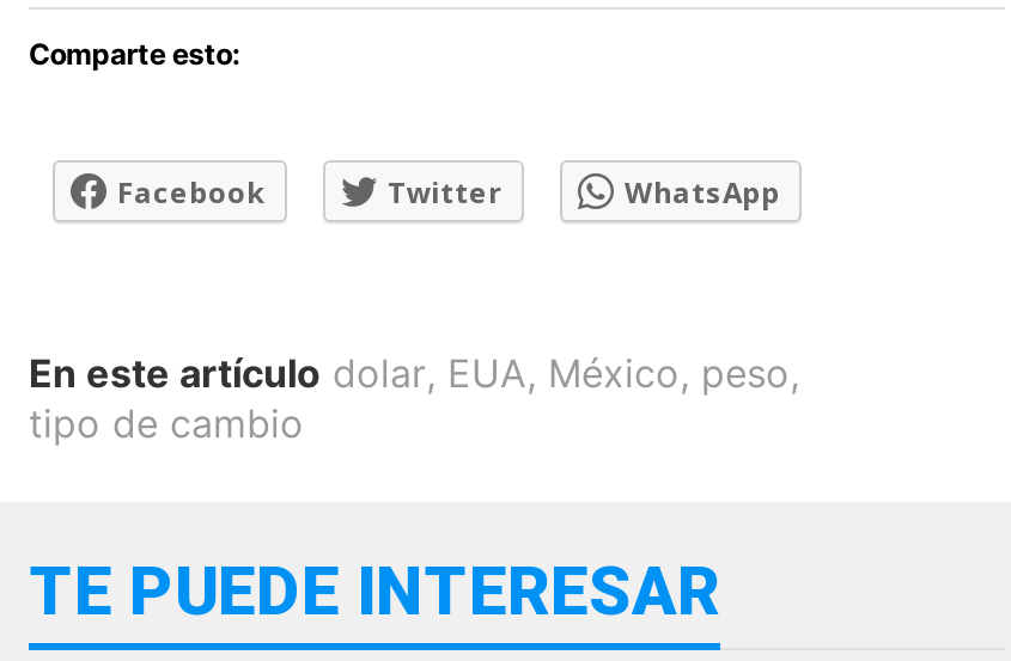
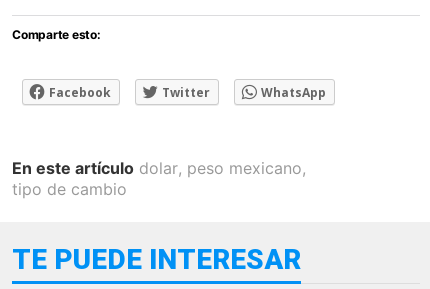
- En este artículo dolar, EUA, México, peso,
+ En este artículo dolar, peso mexicano,
